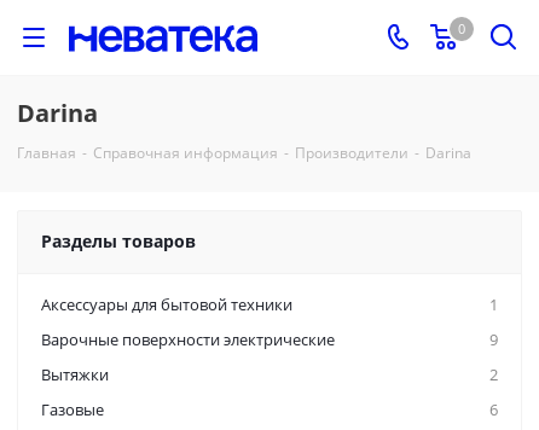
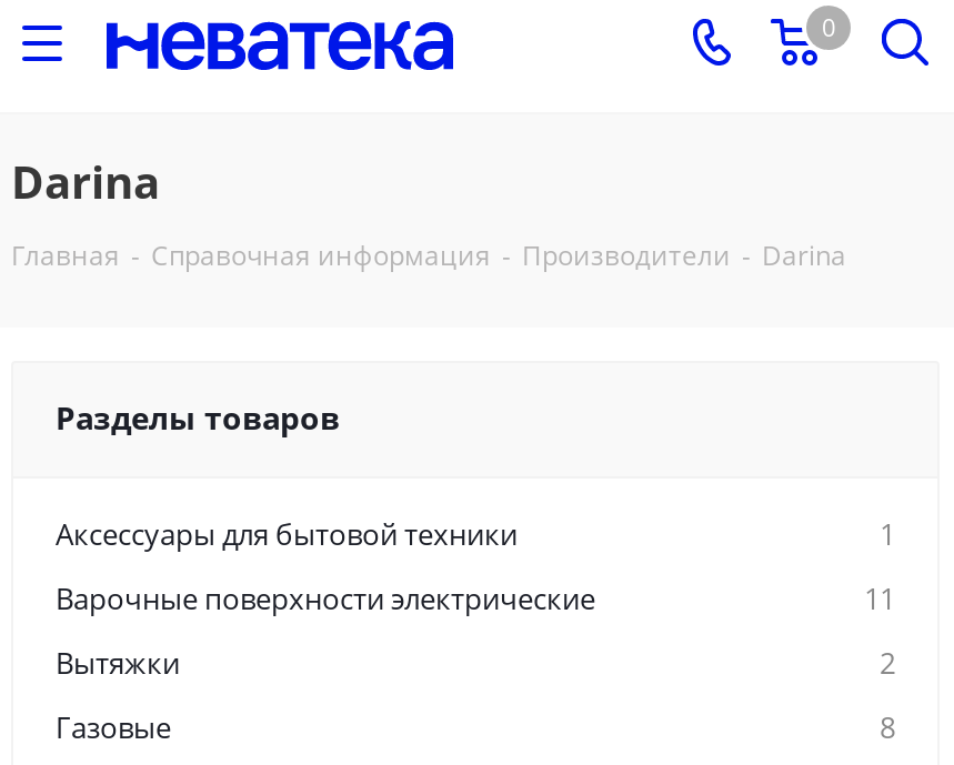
- 9
+ 11

- 6
+ 8
